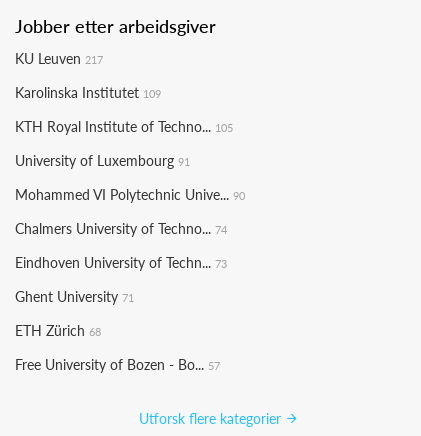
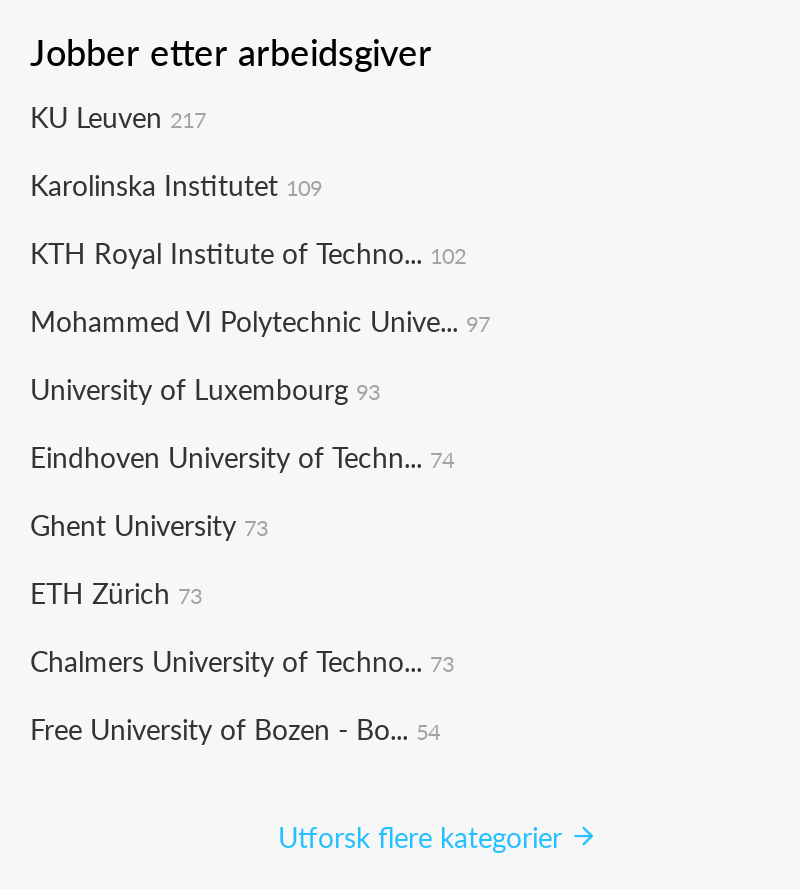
- KTH Royal Institute of Techno... 105
+ KTH Royal Institute of Techno... 102

- University of Luxembourg 91
+ Mohammed VI Polytechnic Unive... 97

- Mohammed VI Polytechnic Unive... 90
+ University of Luxembourg 93

- Chalmers University of Techno... 74
+ Eindhoven University of Techn... 74

- Eindhoven University of Techn... 73
+ Ghent University 73

- Ghent University 71
+ ETH Zürich 73

- ETH Zürich 68
+ Chalmers University of Techno... 73

- Free University of Bozen - Bo... 57
+ Free University of Bozen - Bo... 54
